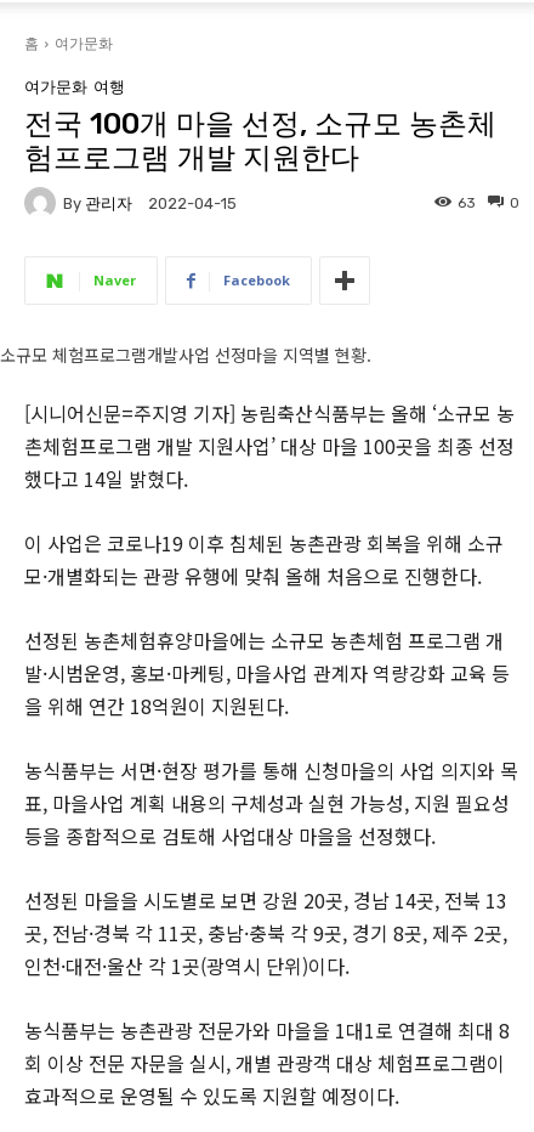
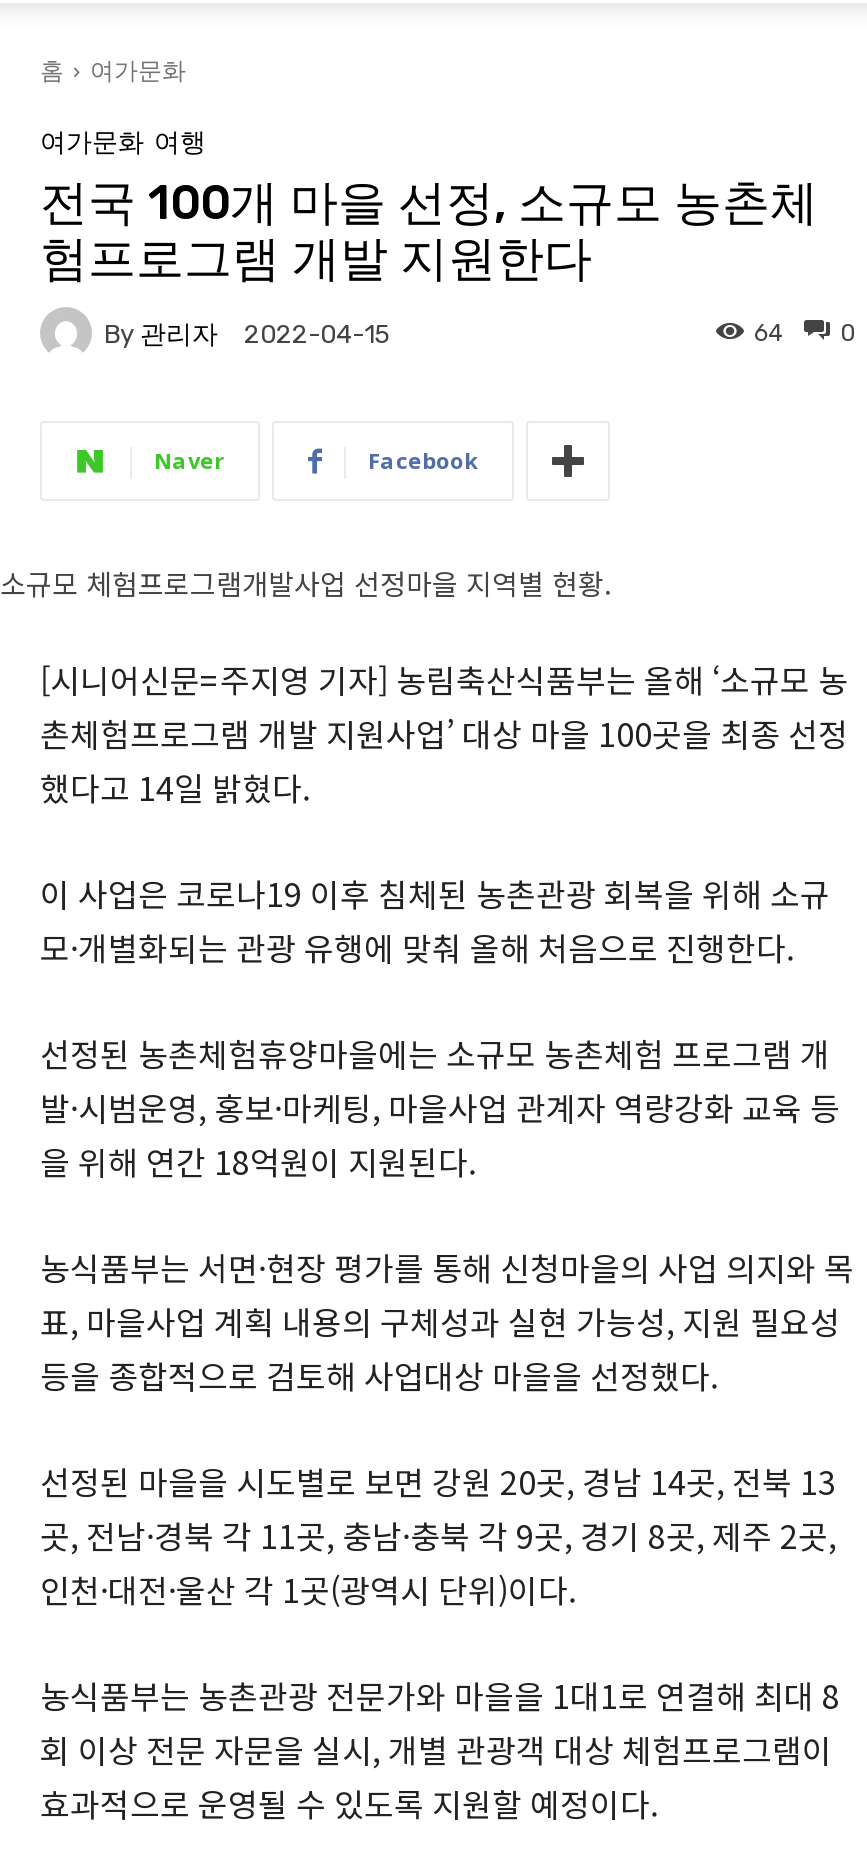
- 63 0
+ 64 0
